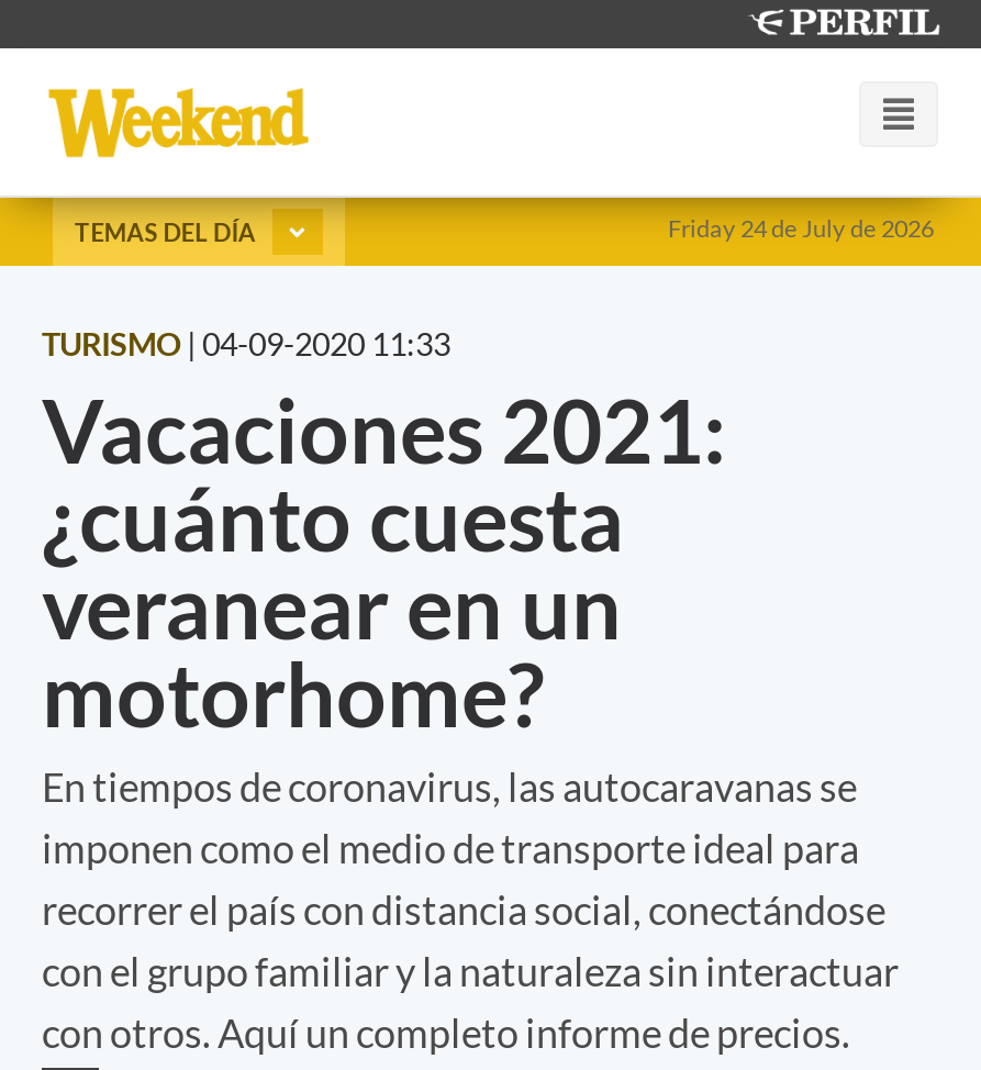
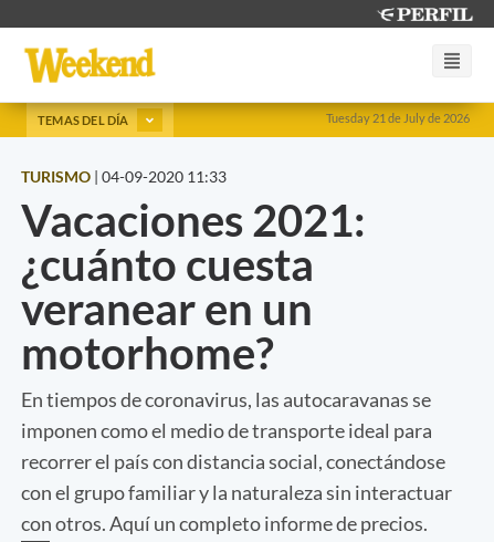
- Friday 24 de July de 2026
+ Tuesday 21 de July de 2026
